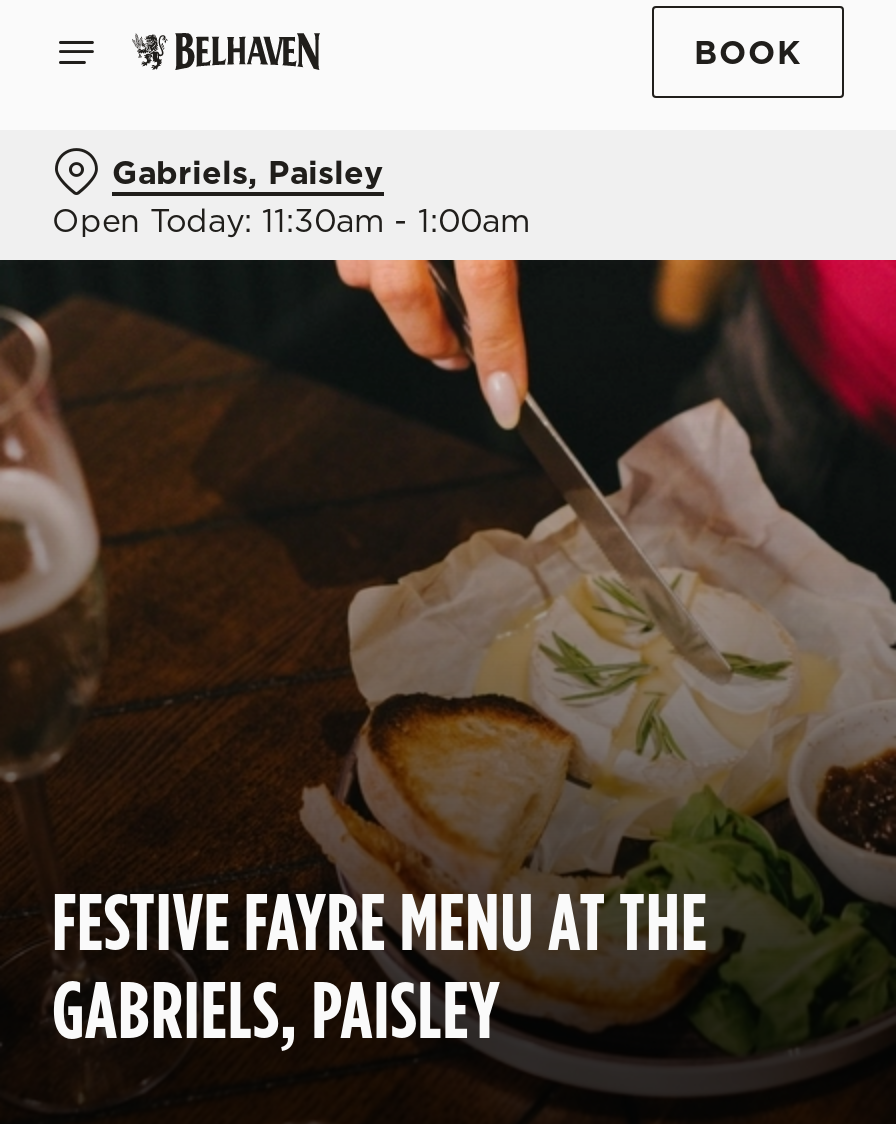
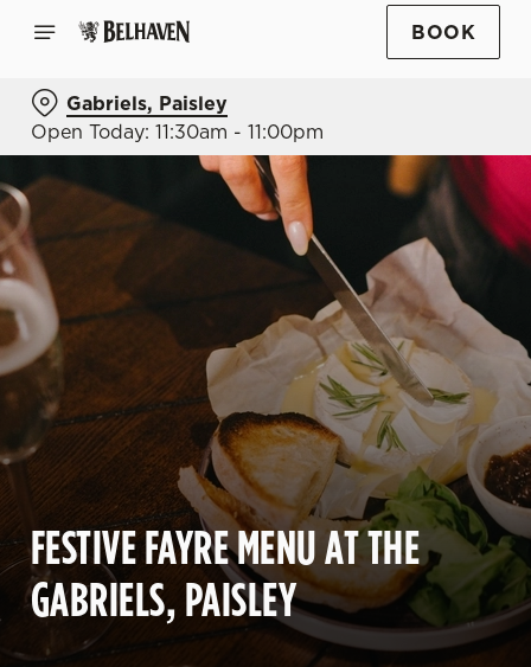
- Open Today: 11:30am - 1:00am
+ Open Today: 11:30am - 11:00pm
